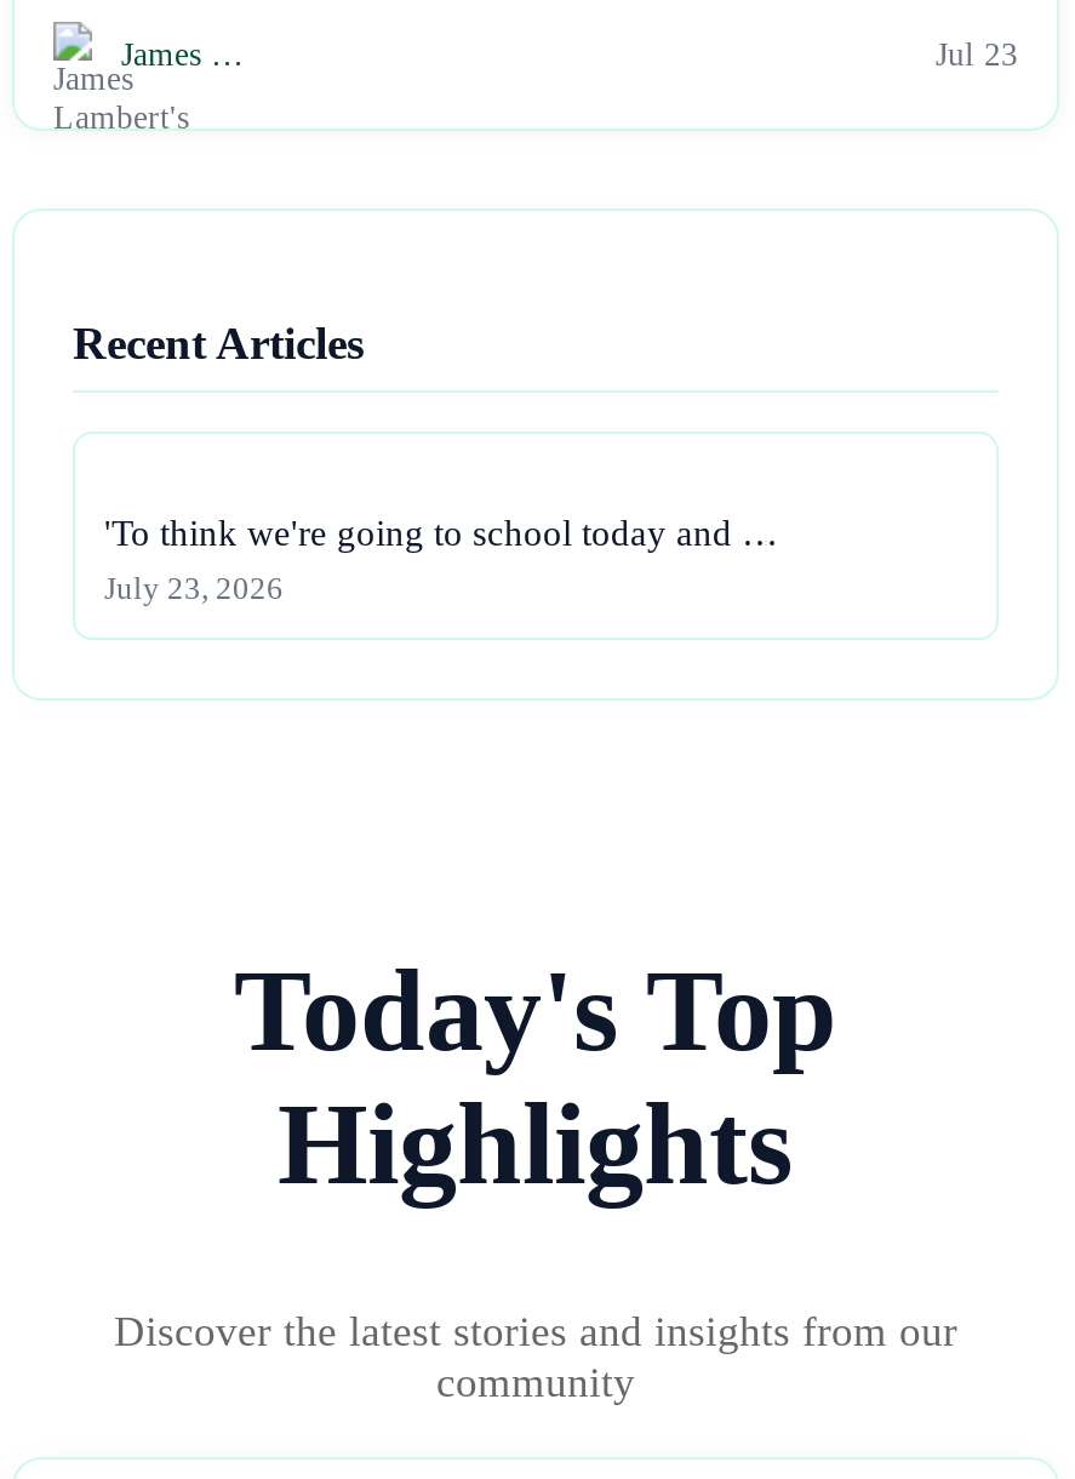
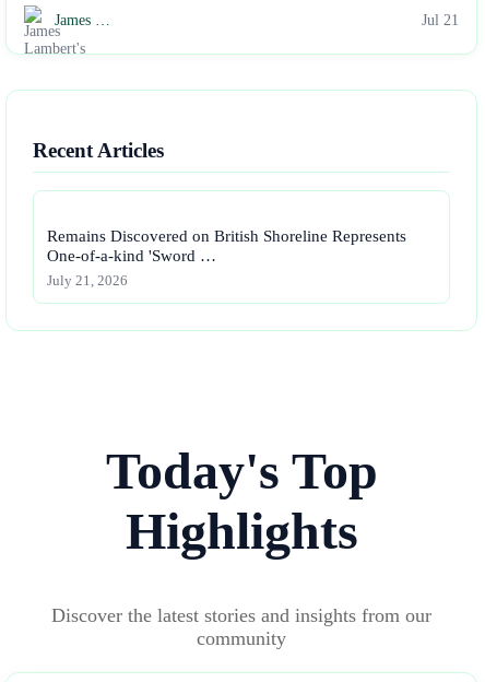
- Jul 23
+ Jul 21

- 'To think we're going to school today and …
+ Remains Discovered on British Shoreline Represents
+ One-of-a-kind 'Sword …

- July 23, 2026
+ July 21, 2026
